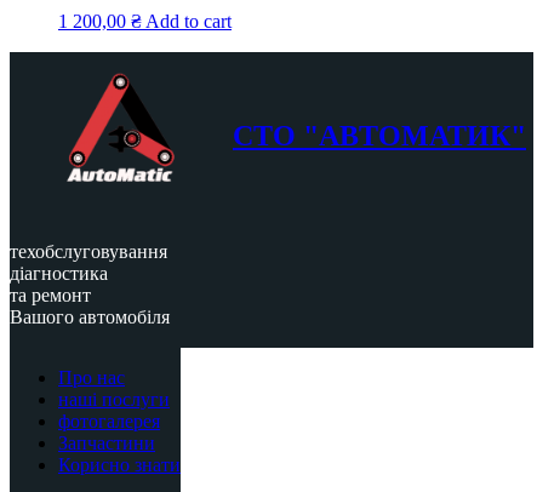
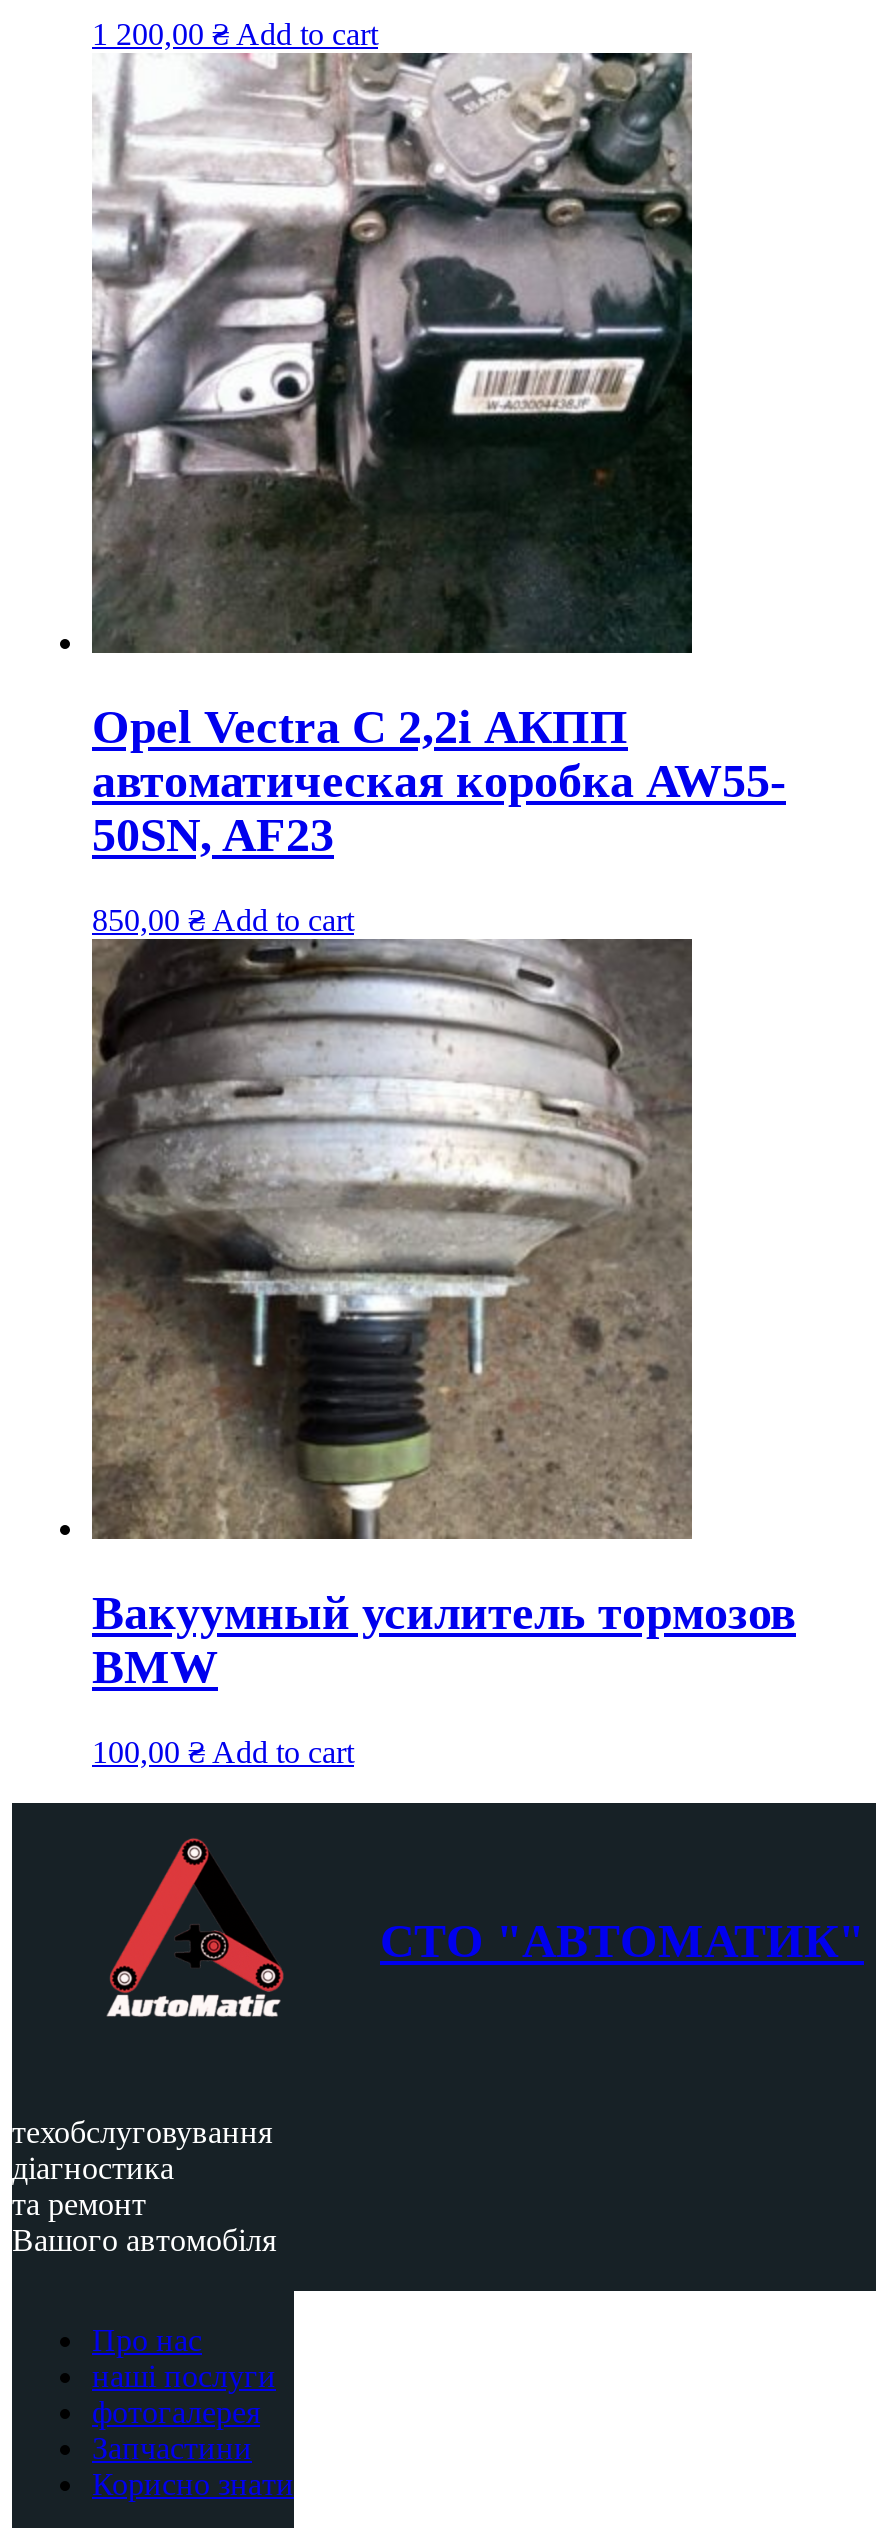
+ [image]
+ Opel Vectra C 2,2i АКПП
+ автоматическая коробка AW55-
+ 50SN, AF23
+ 850,00 ₴ Add to cart

+ [image]
+ Вакуумный усилитель тормозов
+ BMW
+ 100,00 ₴ Add to cart
